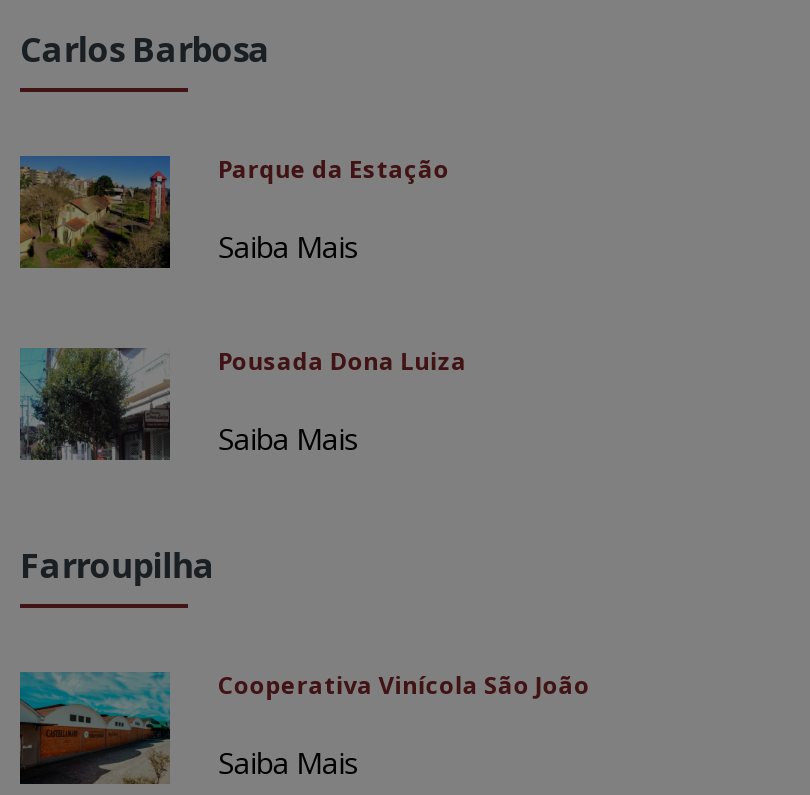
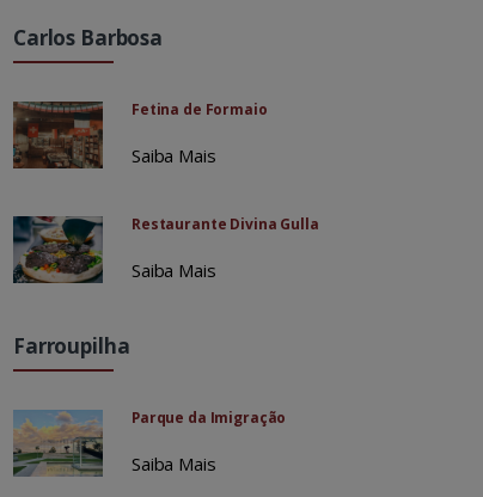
- [image]
- Parque da Estação
+ [image]
+ Fetina de Formaio

- [image]
- Pousada Dona Luiza
+ [image]
+ Restaurante Divina Gulla

- [image]
- Cooperativa Vinícola São João
+ [image]
+ Parque da Imigração
